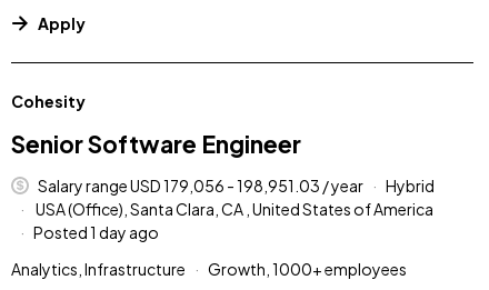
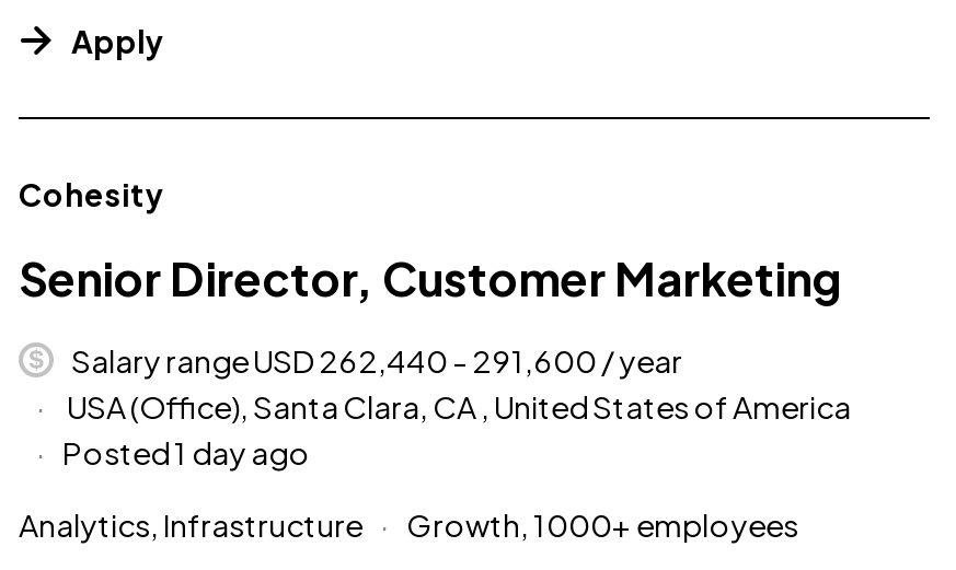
- Senior Software Engineer
+ Senior Director, Customer Marketing

- Salary range USD 179,056 - 198,951.03 / year
- Hybrid
+ Salary range USD 262,440 - 291,600 / year
